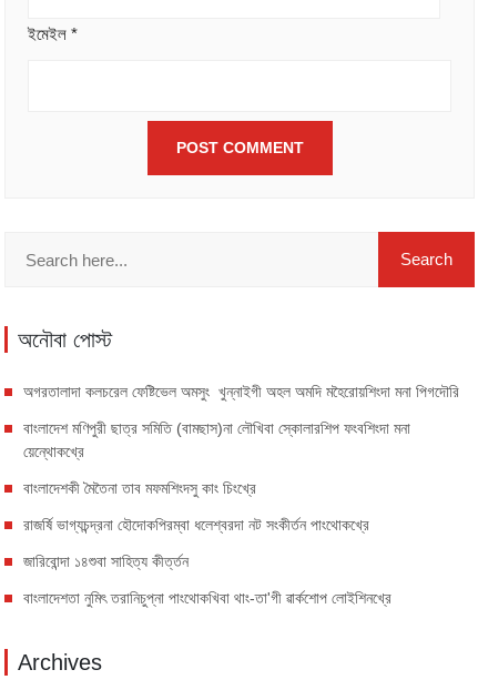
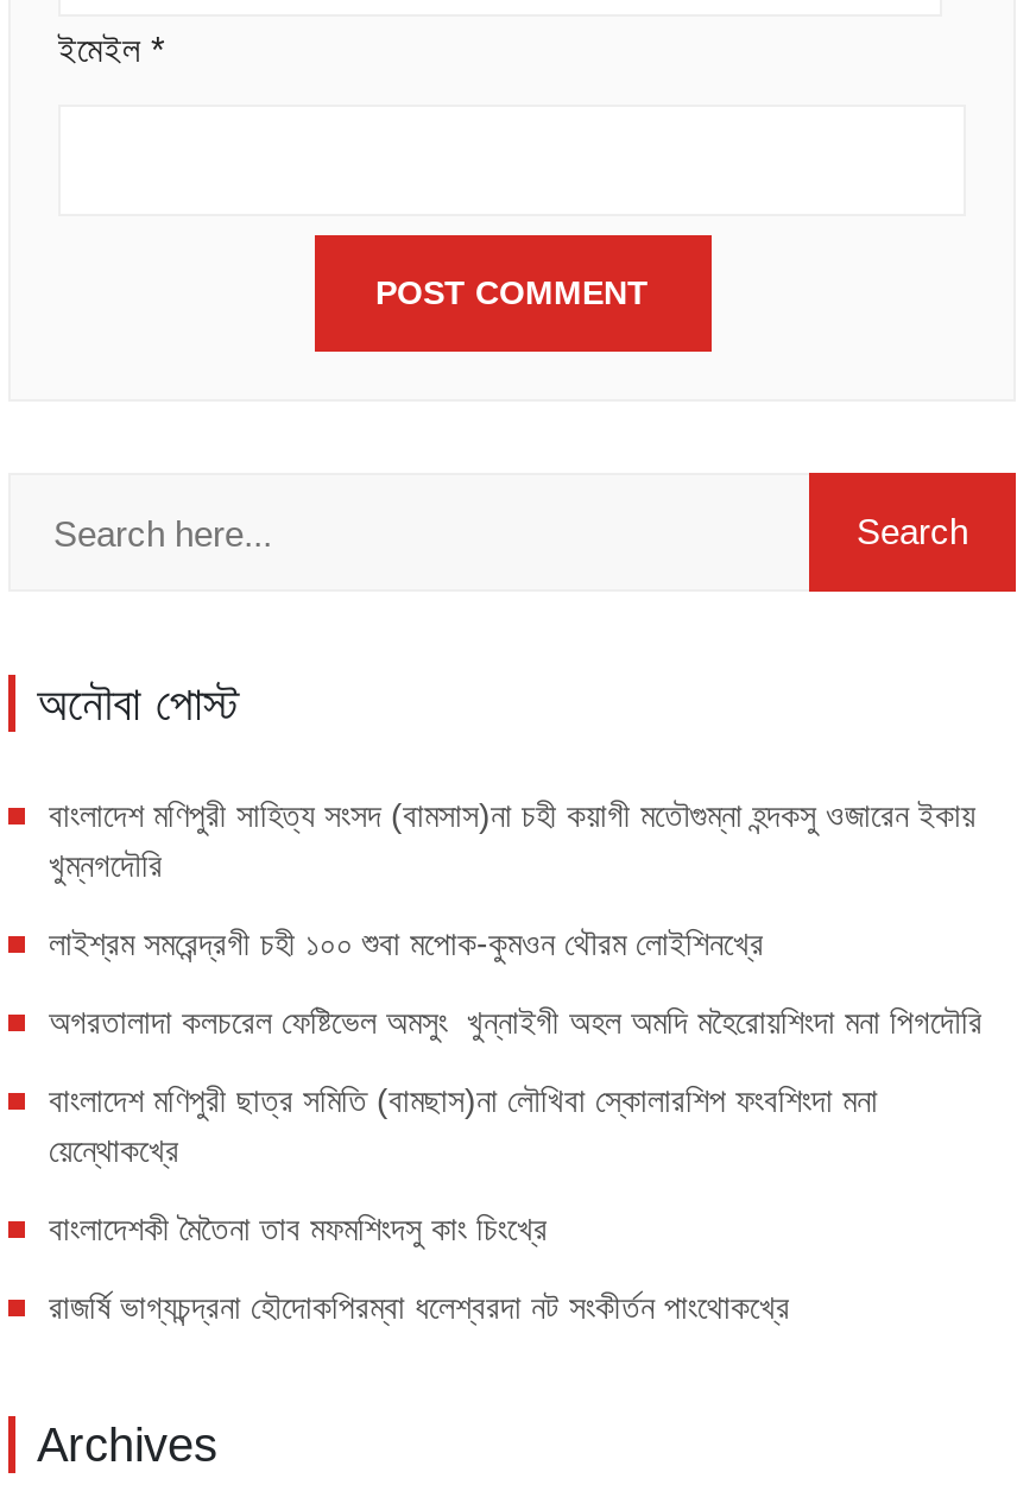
+ বাংলাদেশ মণিপুরী সাহিত্য সংসদ (বামসাস)না চহী কয়াগী মতৌগুম্না হন্দকসু ওজারেন ইকায়
+ খুম্নগদৌরি
+ লাইশ্রম সমরেন্দ্রগী চহী ১০০ শুবা মপোক-কুমওন থৌরম লোইশিনখ্রে

moved down: অগরতালাদা কলচরেল ফেষ্টিভেল অমসুং খুন্নাইগী অহল অমদি মহৈরোয়শিংদা মনা পিগদৌরি | বাংলাদেশ মণিপুরী ছাত্র সমিতি (বামছাস)না লৌখিবা স্কোলারশিপ ফংবশিংদা মনা | বাংলাদেশকী মৈতৈনা তাব মফমশিংদসু কাং চিংখ্রে | রাজর্ষি ভাগ্যচন্দ্রনা হৌদোকপিরম্বা ধলেশ্বরদা নট সংকীর্তন পাংথোকখ্রে

- জারিবোন্দা ১৪শুবা সাহিত্য কীর্ত্তন
- বাংলাদেশতা নুমিৎ তরানিচুপ্না পাংথোকখিবা থাং-তা'গী ৱার্কশোপ লোইশিনখ্রে
